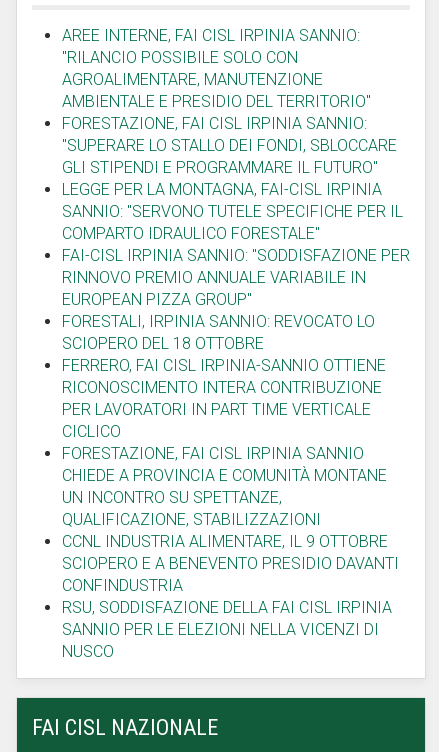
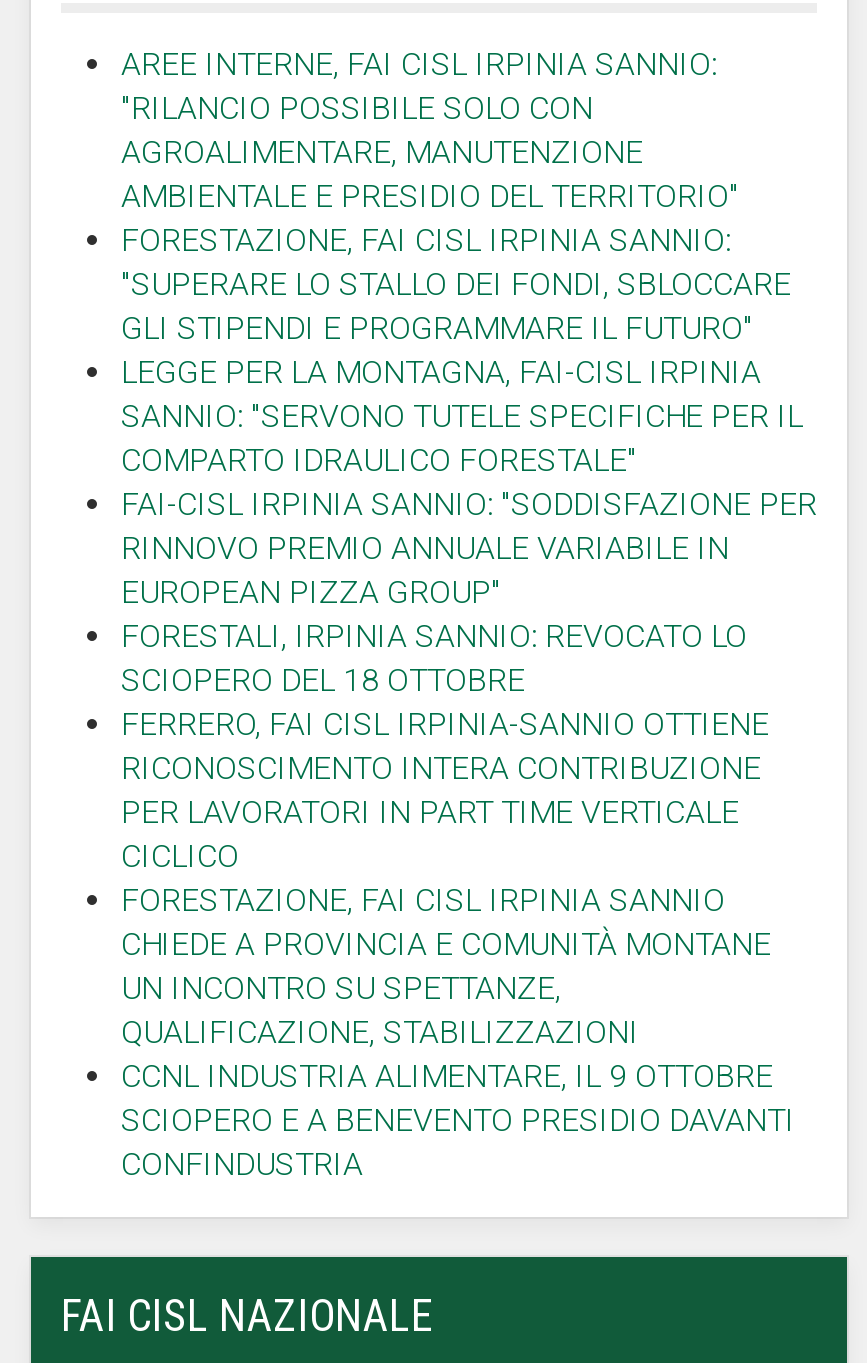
- RSU, SODDISFAZIONE DELLA FAI CISL IRPINIA
- SANNIO PER LE ELEZIONI NELLA VICENZI DI
- NUSCO
